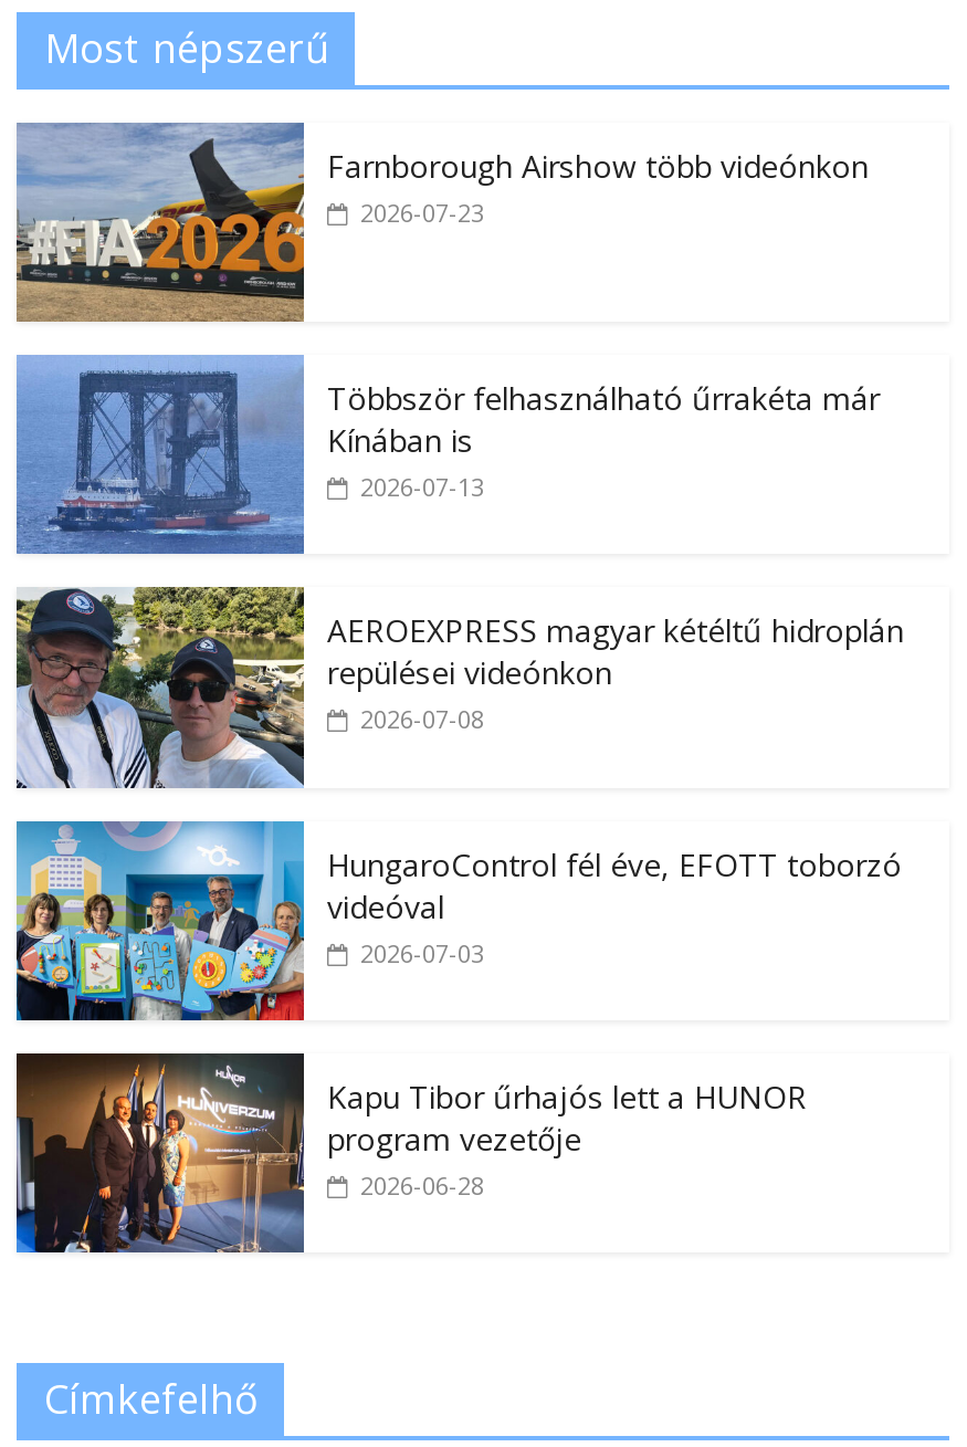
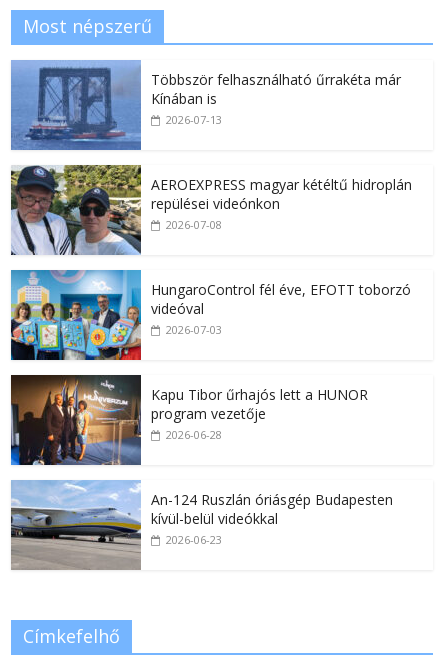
- [image]
- Farnborough Airshow több videónkon
- 2026-07-23

moved up: [image] | Többször felhasználható űrrakéta már | Kínában is | ... | program vezetője | 2026-06-28

+ [image]
+ An-124 Ruszlán óriásgép Budapesten
+ kívül-belül videókkal
+ 2026-06-23
